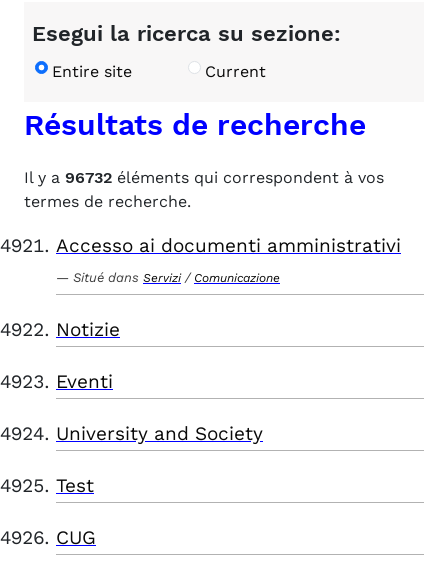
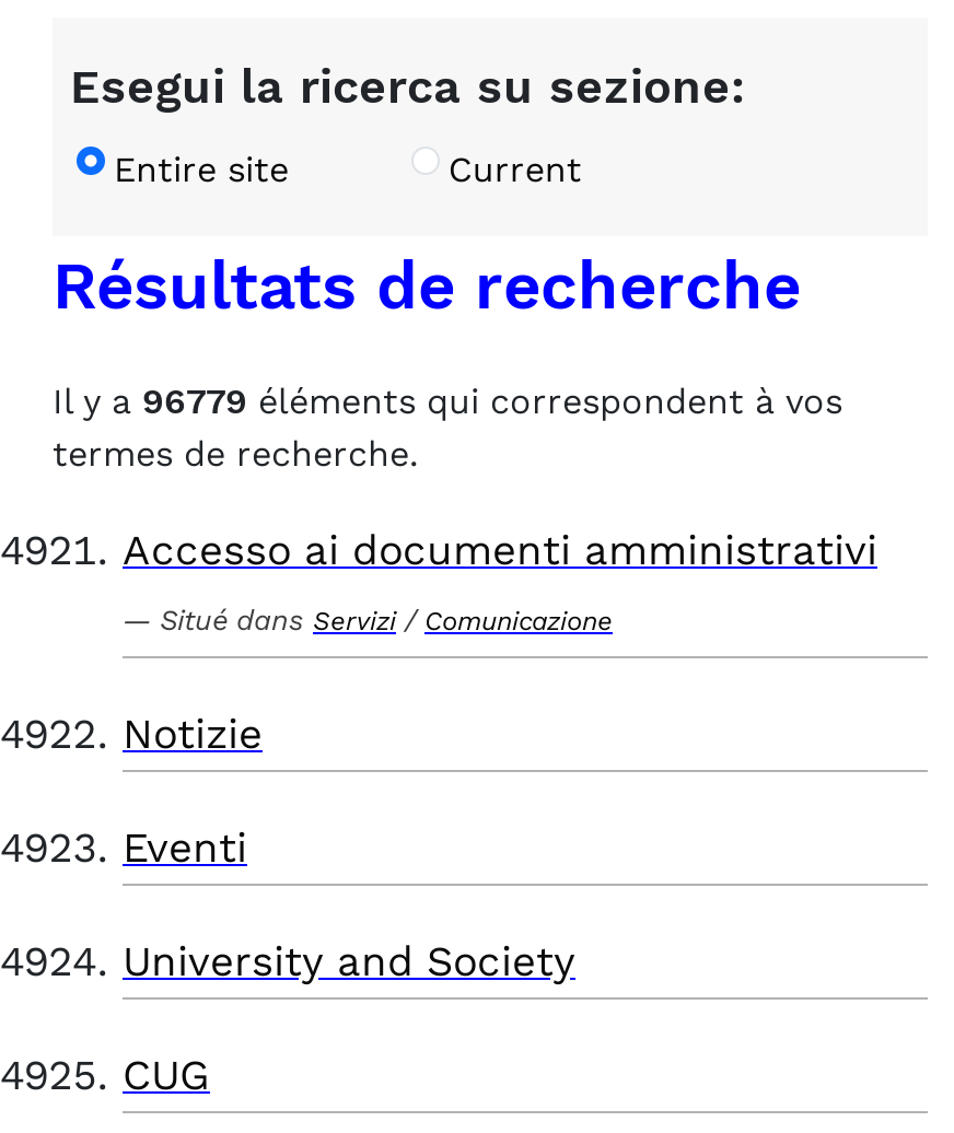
- Il y a 96732 éléments qui correspondent à vos
+ Il y a 96779 éléments qui correspondent à vos

- Test
